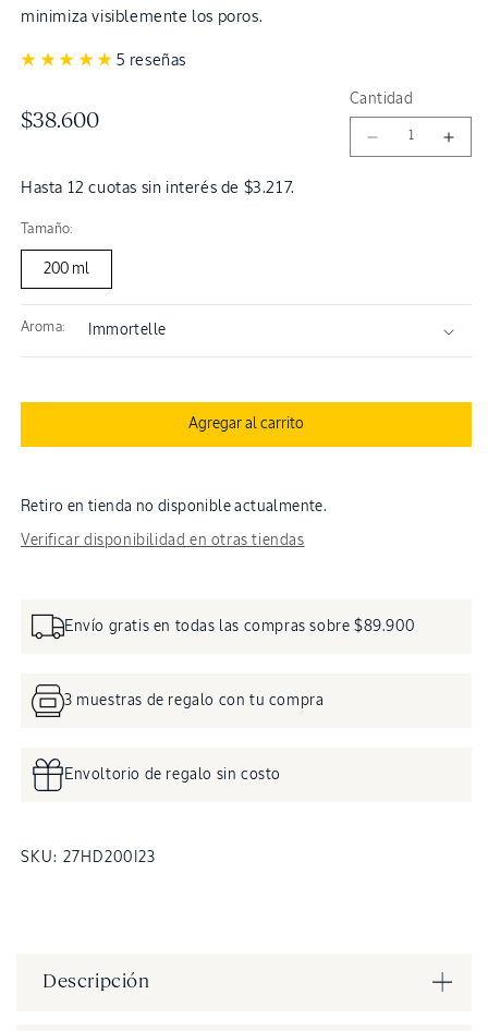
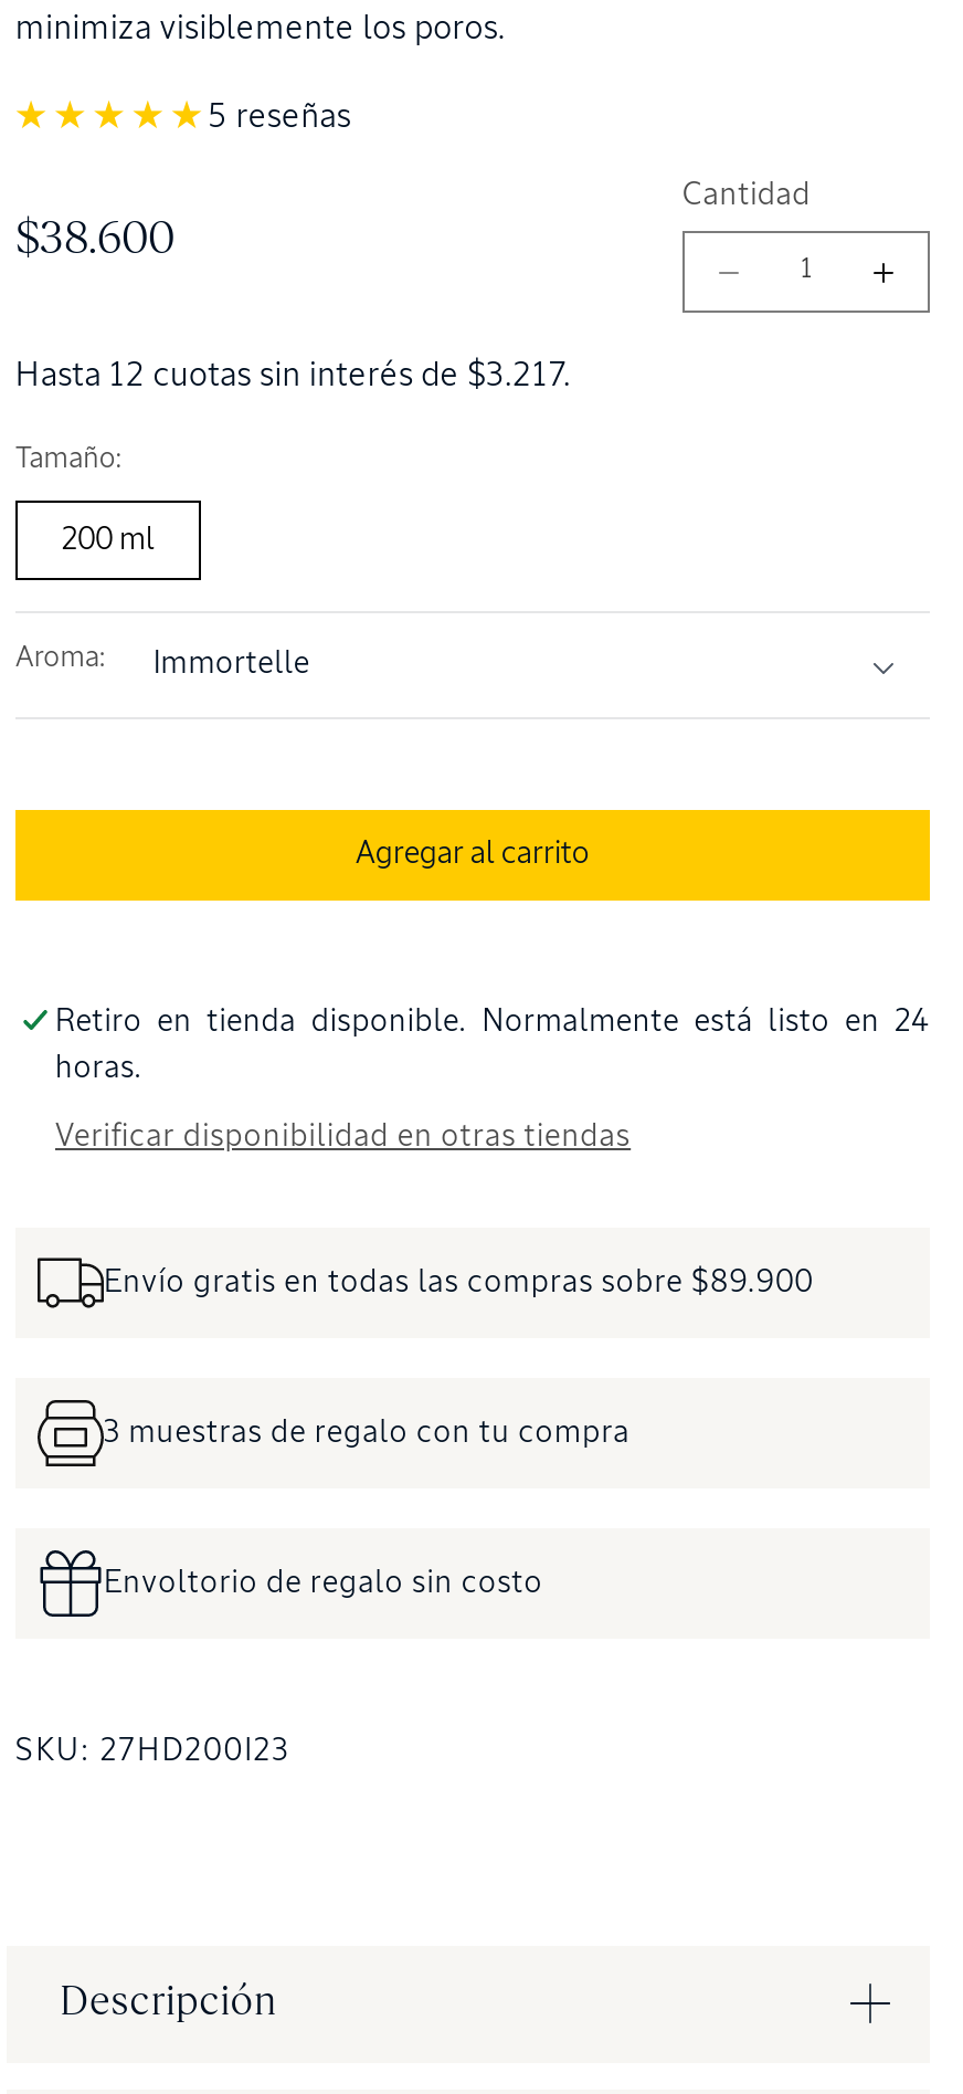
- Retiro en tienda no disponible actualmente.
+ Retiro en tienda disponible. Normalmente está listo en 24
+ horas.
